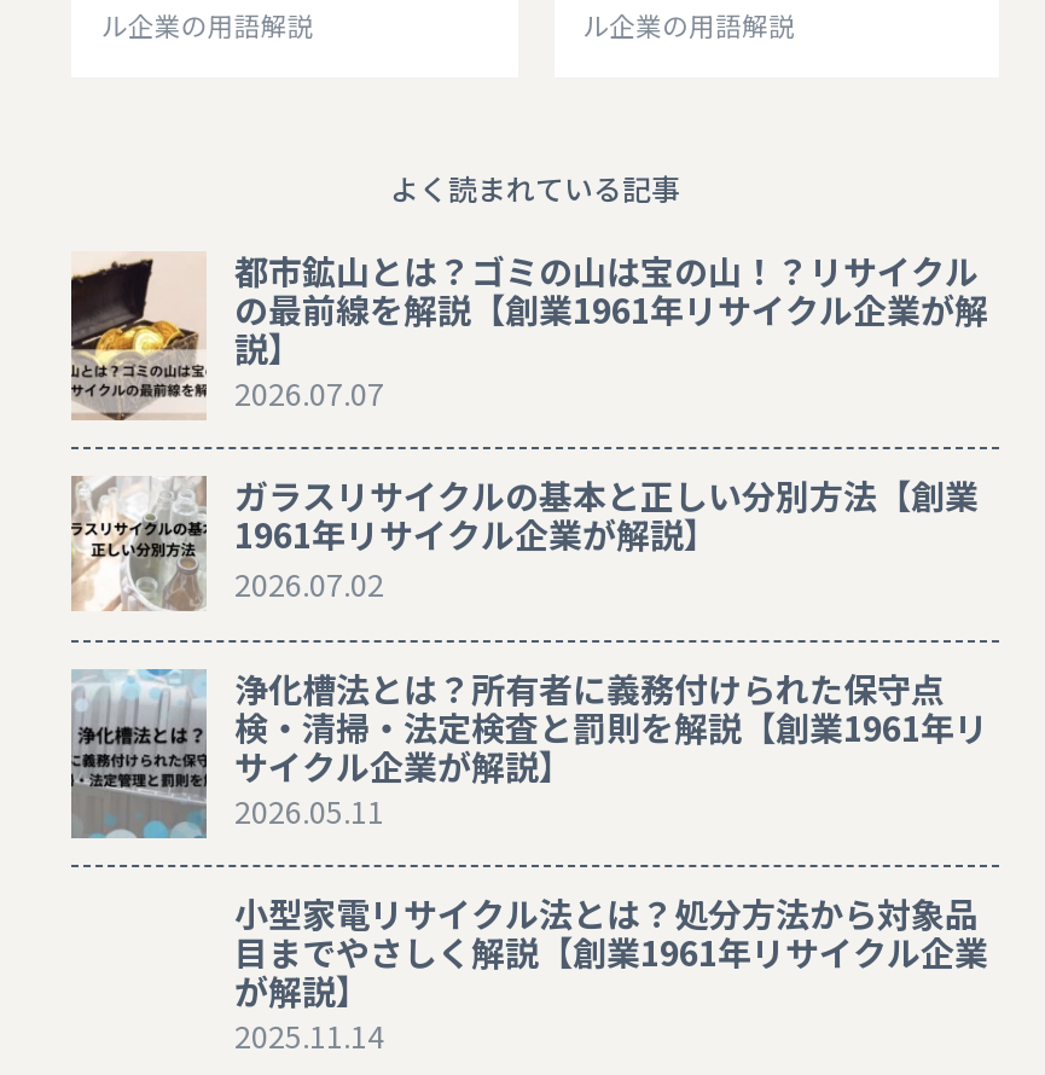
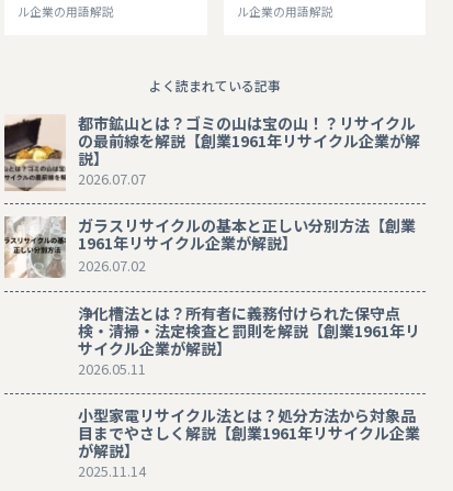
- [image]
